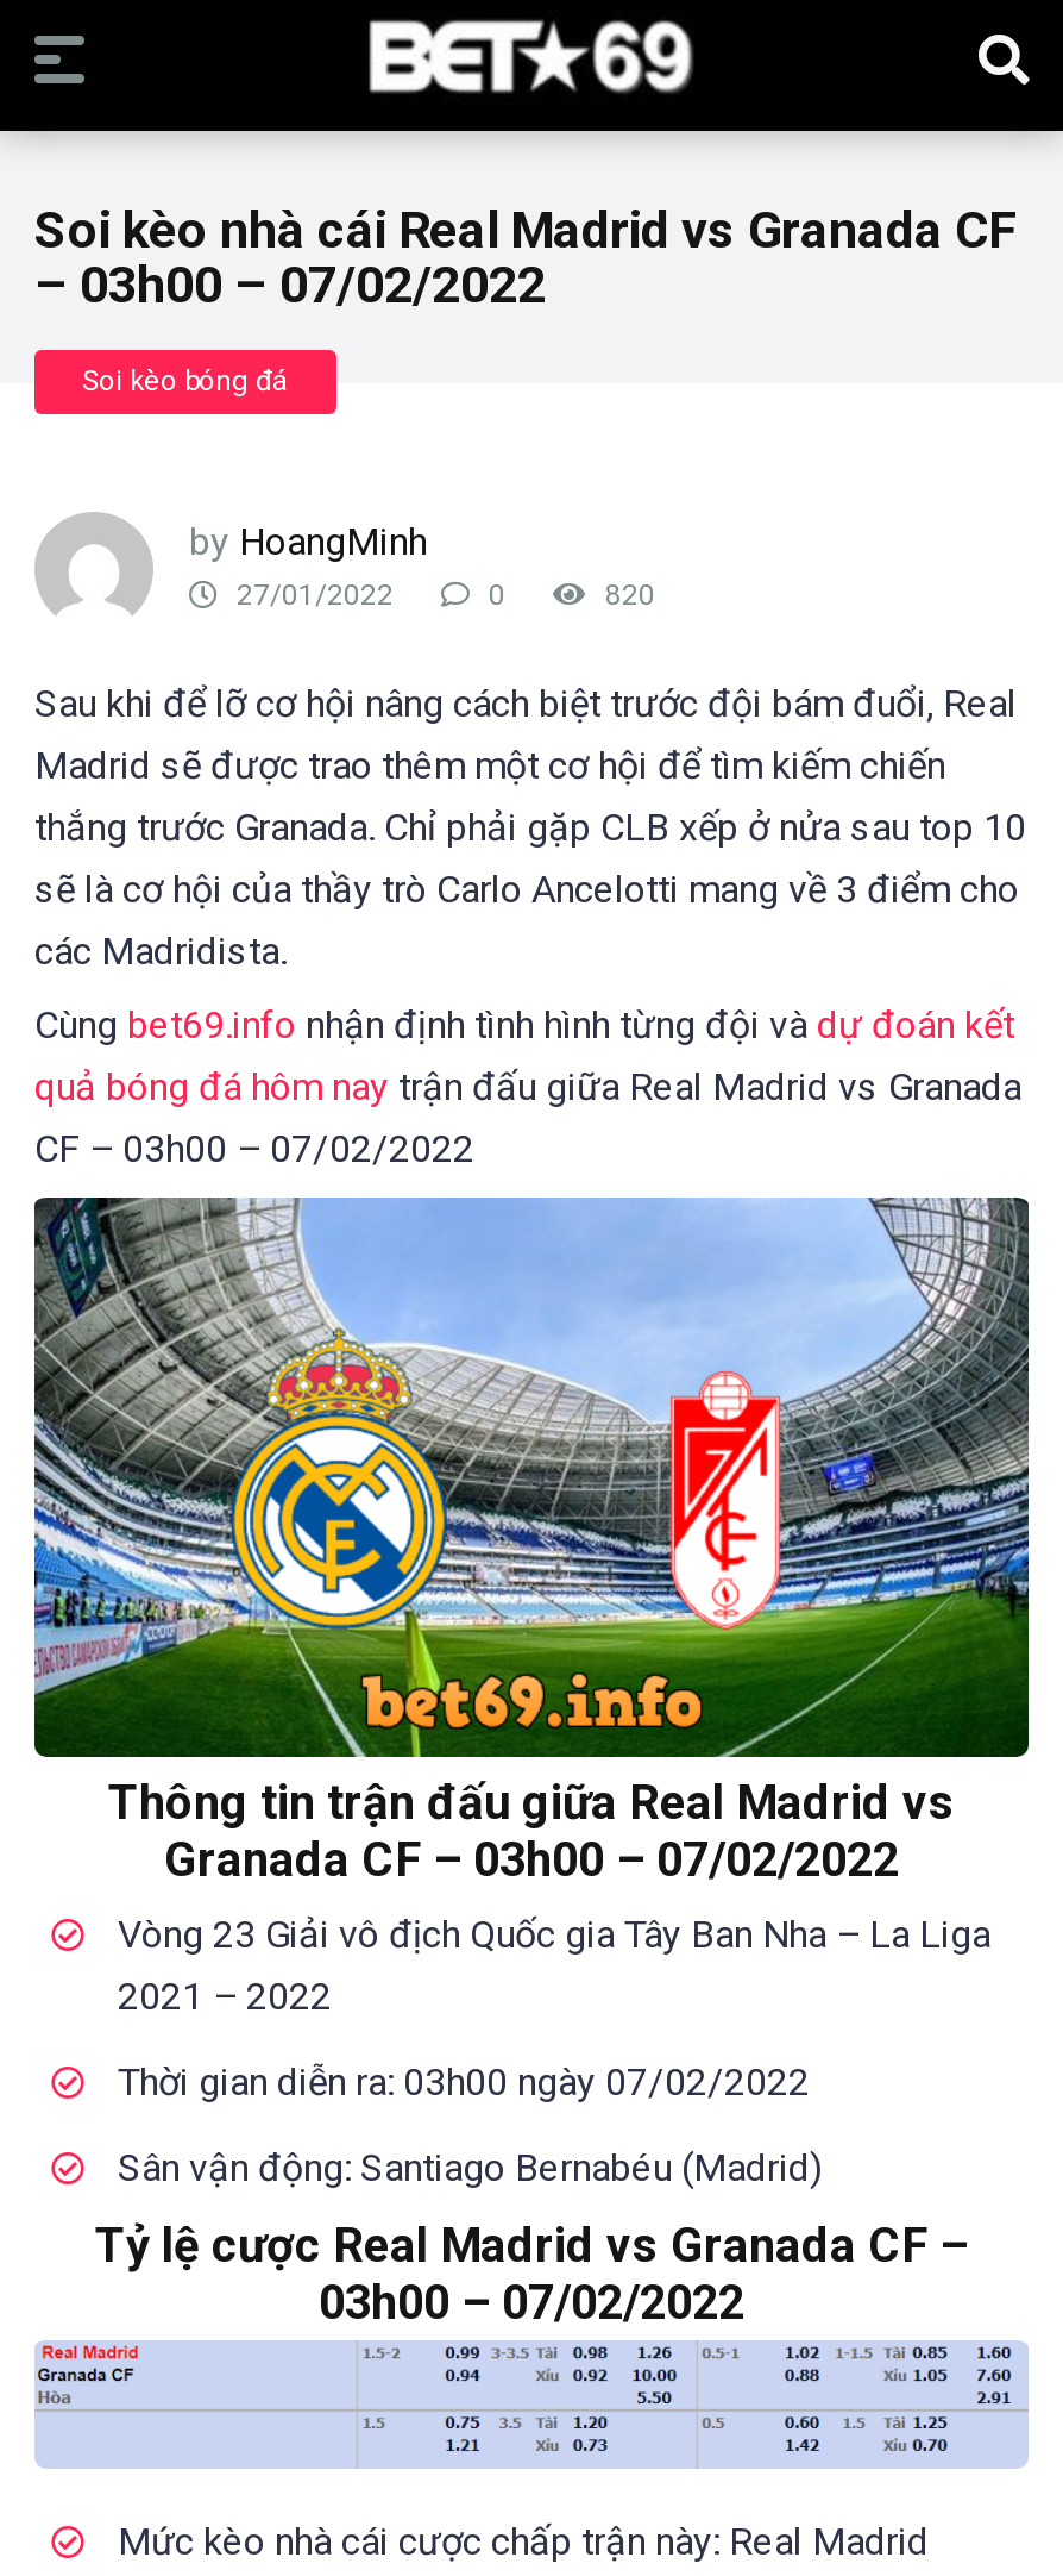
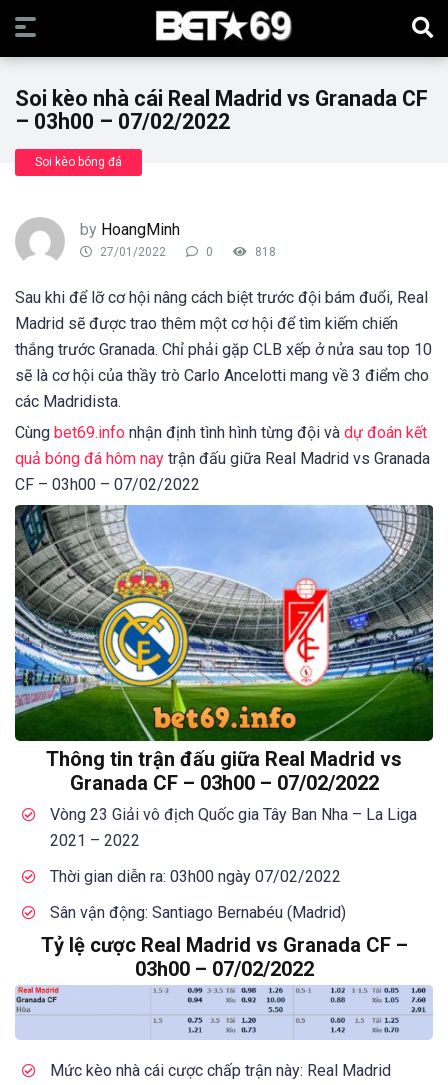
- 820
+ 818
